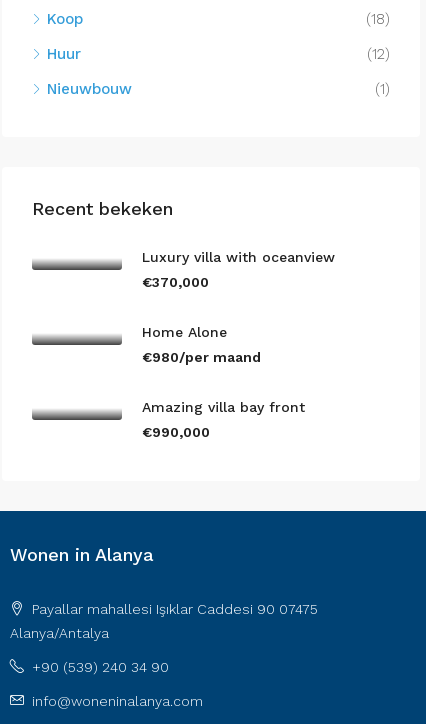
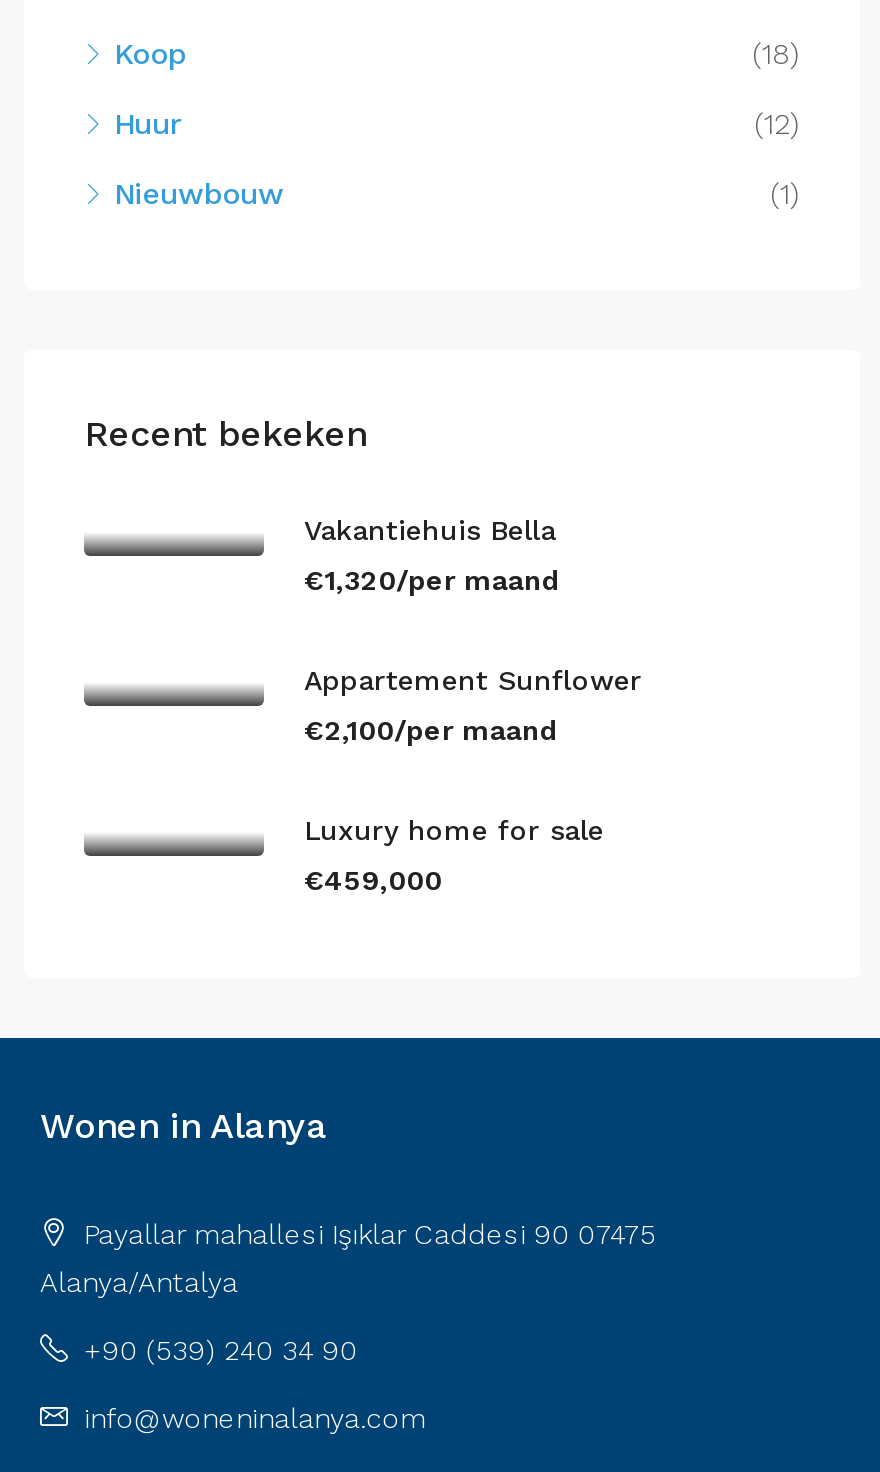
- Luxury villa with oceanview
+ Vakantiehuis Bella

- €370,000
+ €1,320/per maand

- Home Alone
+ Appartement Sunflower

- €980/per maand
+ €2,100/per maand

- Amazing villa bay front
+ Luxury home for sale

- €990,000
+ €459,000
